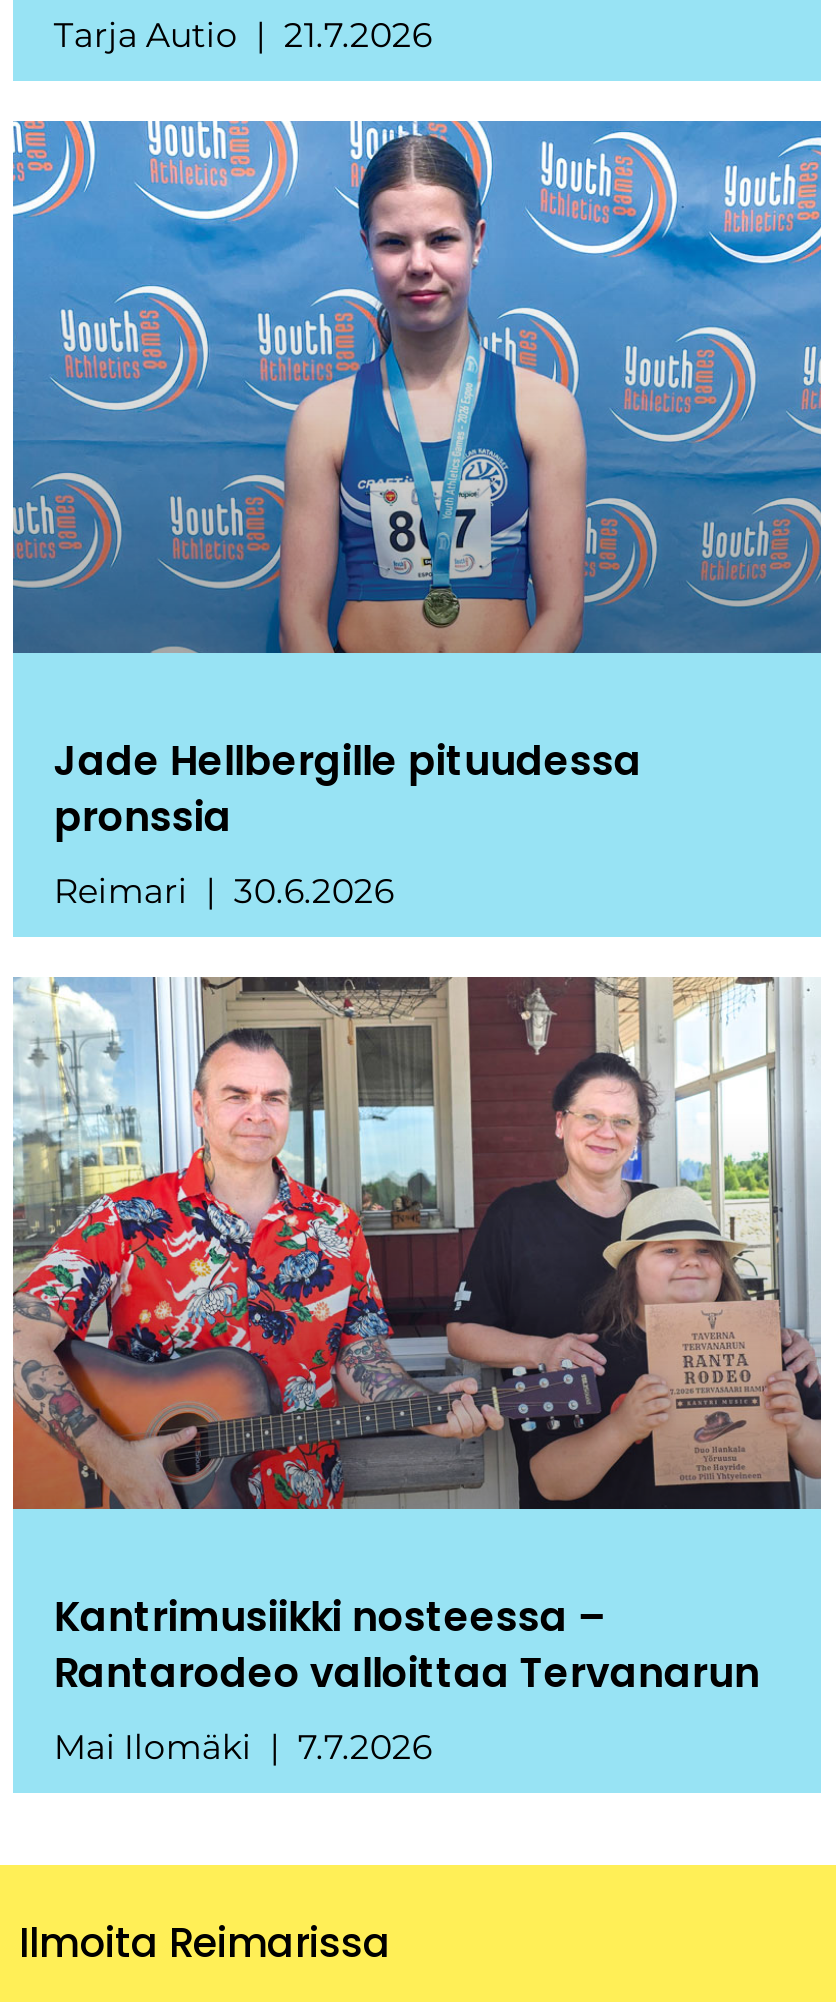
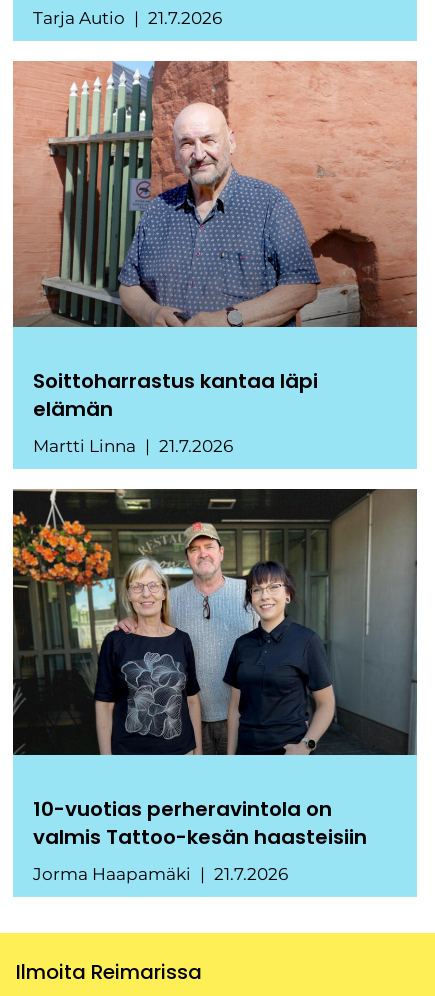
- [image]
- Jade Hellbergille pituudessa
- pronssia
+ [image]
+ Soittoharrastus kantaa läpi
+ elämän

- Reimari
- 30.6.2026
+ Martti Linna
+ 21.7.2026

- [image]
- Kantrimusiikki nosteessa –
- Rantarodeo valloittaa Tervanarun
+ [image]
+ 10-vuotias perheravintola on
+ valmis Tattoo-kesän haasteisiin

- Mai Ilomäki
- 7.7.2026
+ Jorma Haapamäki
+ 21.7.2026
